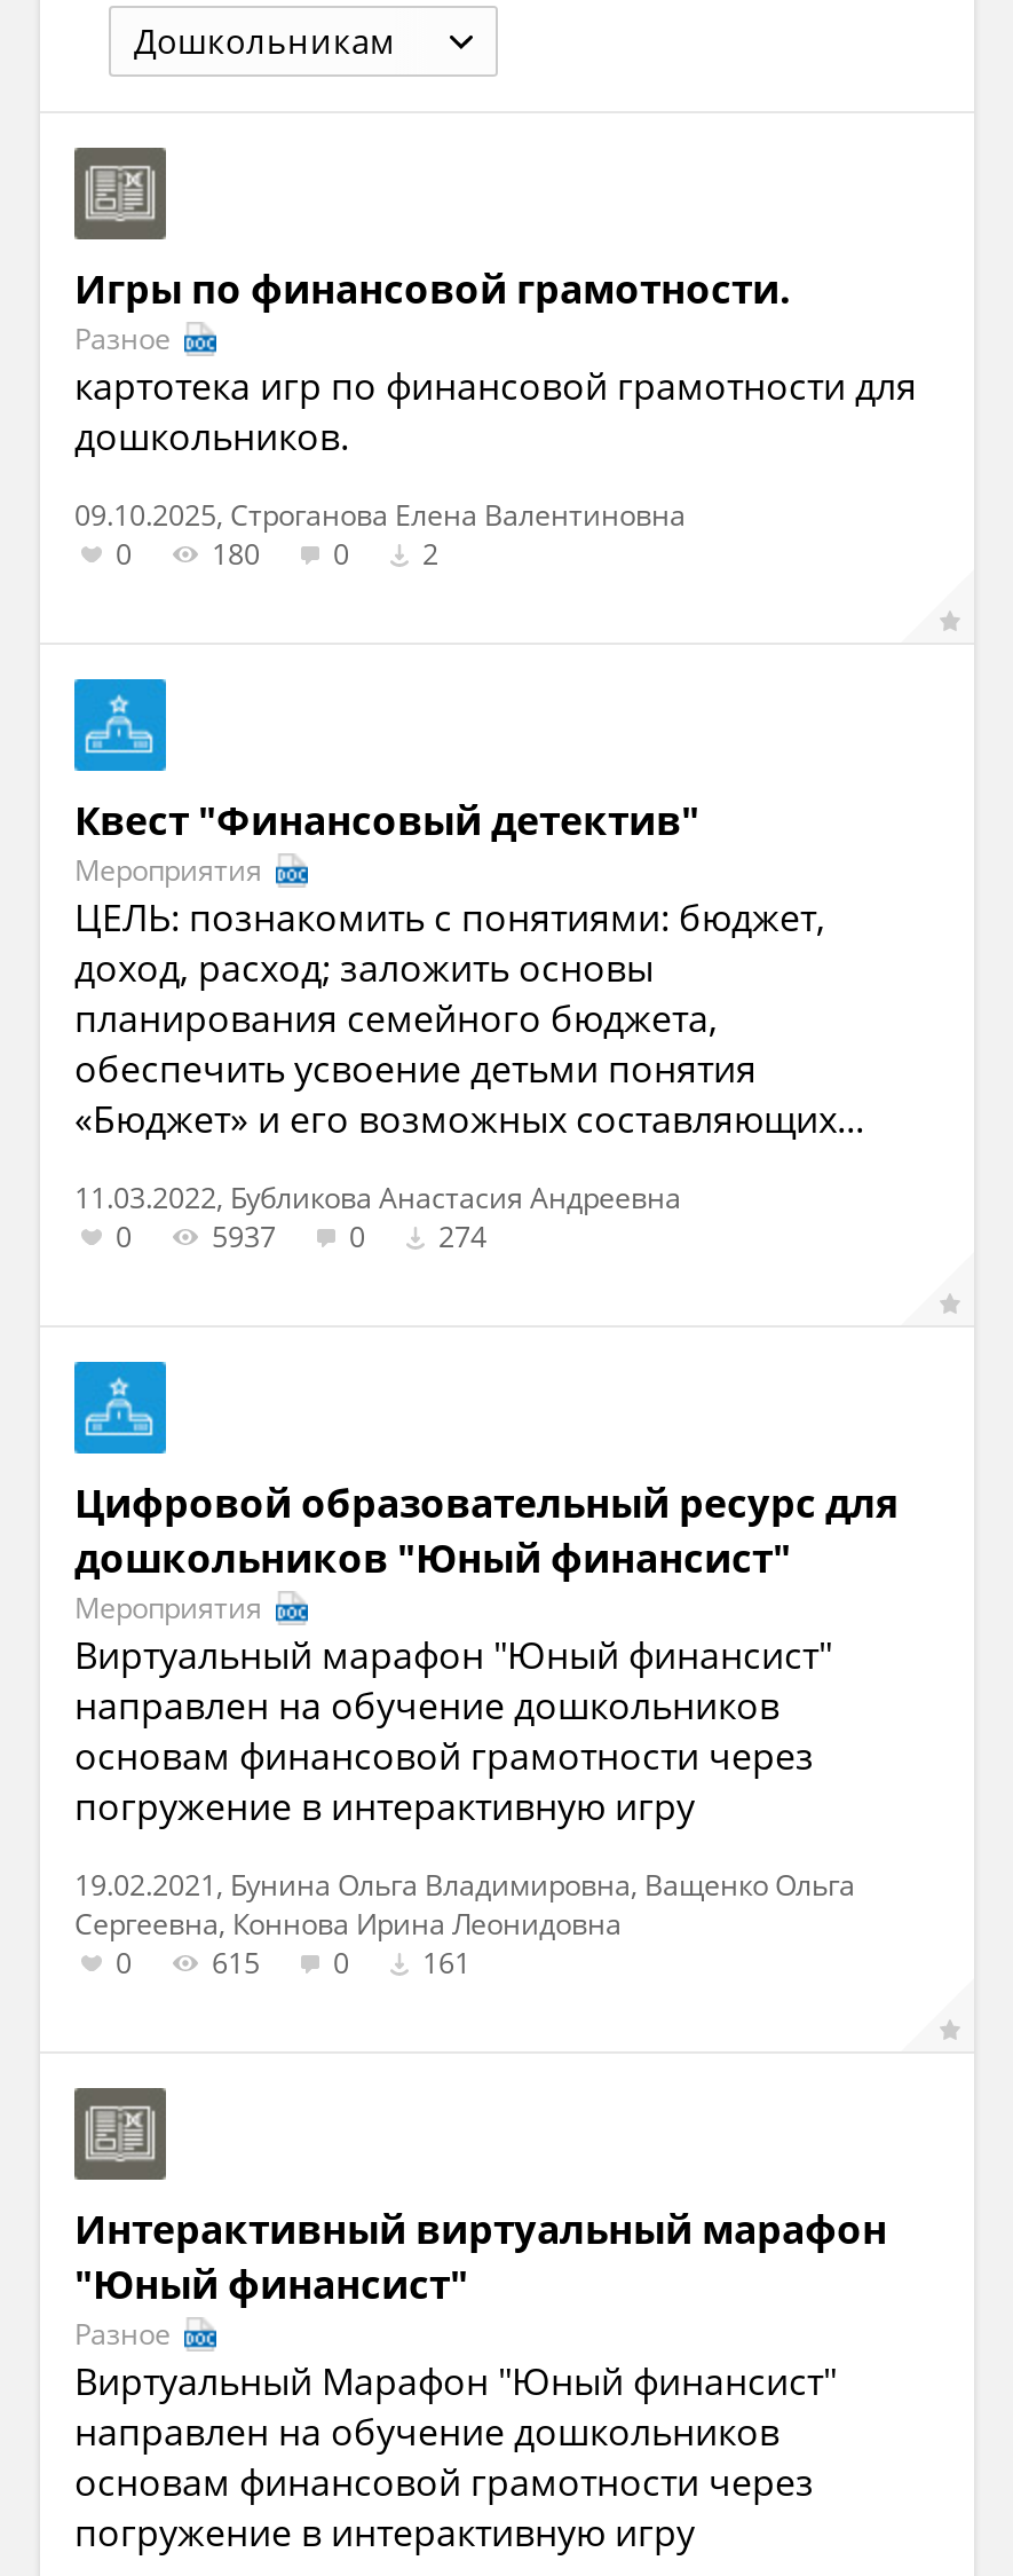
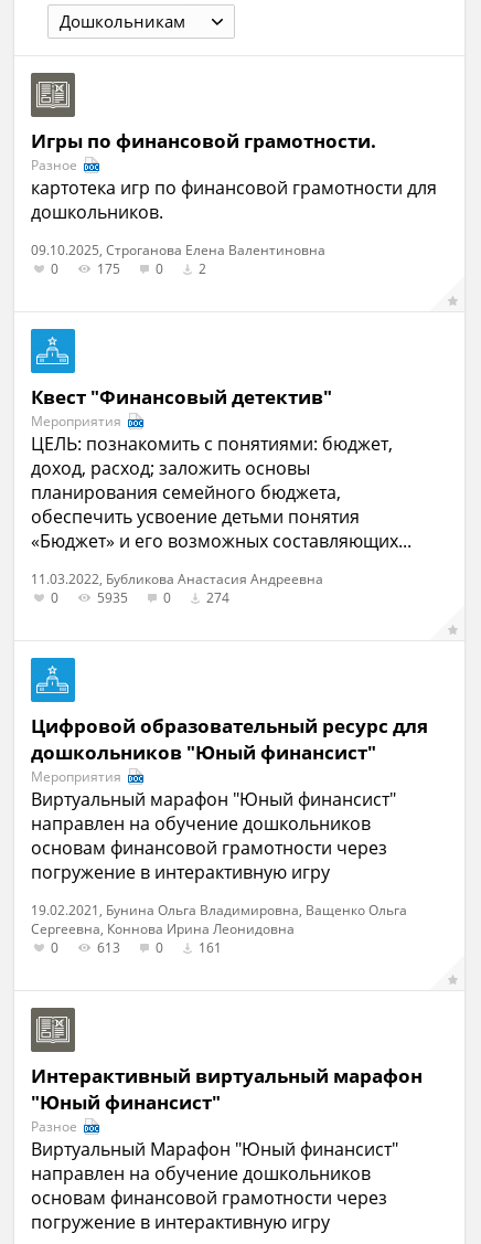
- 0 180 0 2
+ 0 175 0 2

- 0 5937 0 274
+ 0 5935 0 274

- 0 615 0 161
+ 0 613 0 161
